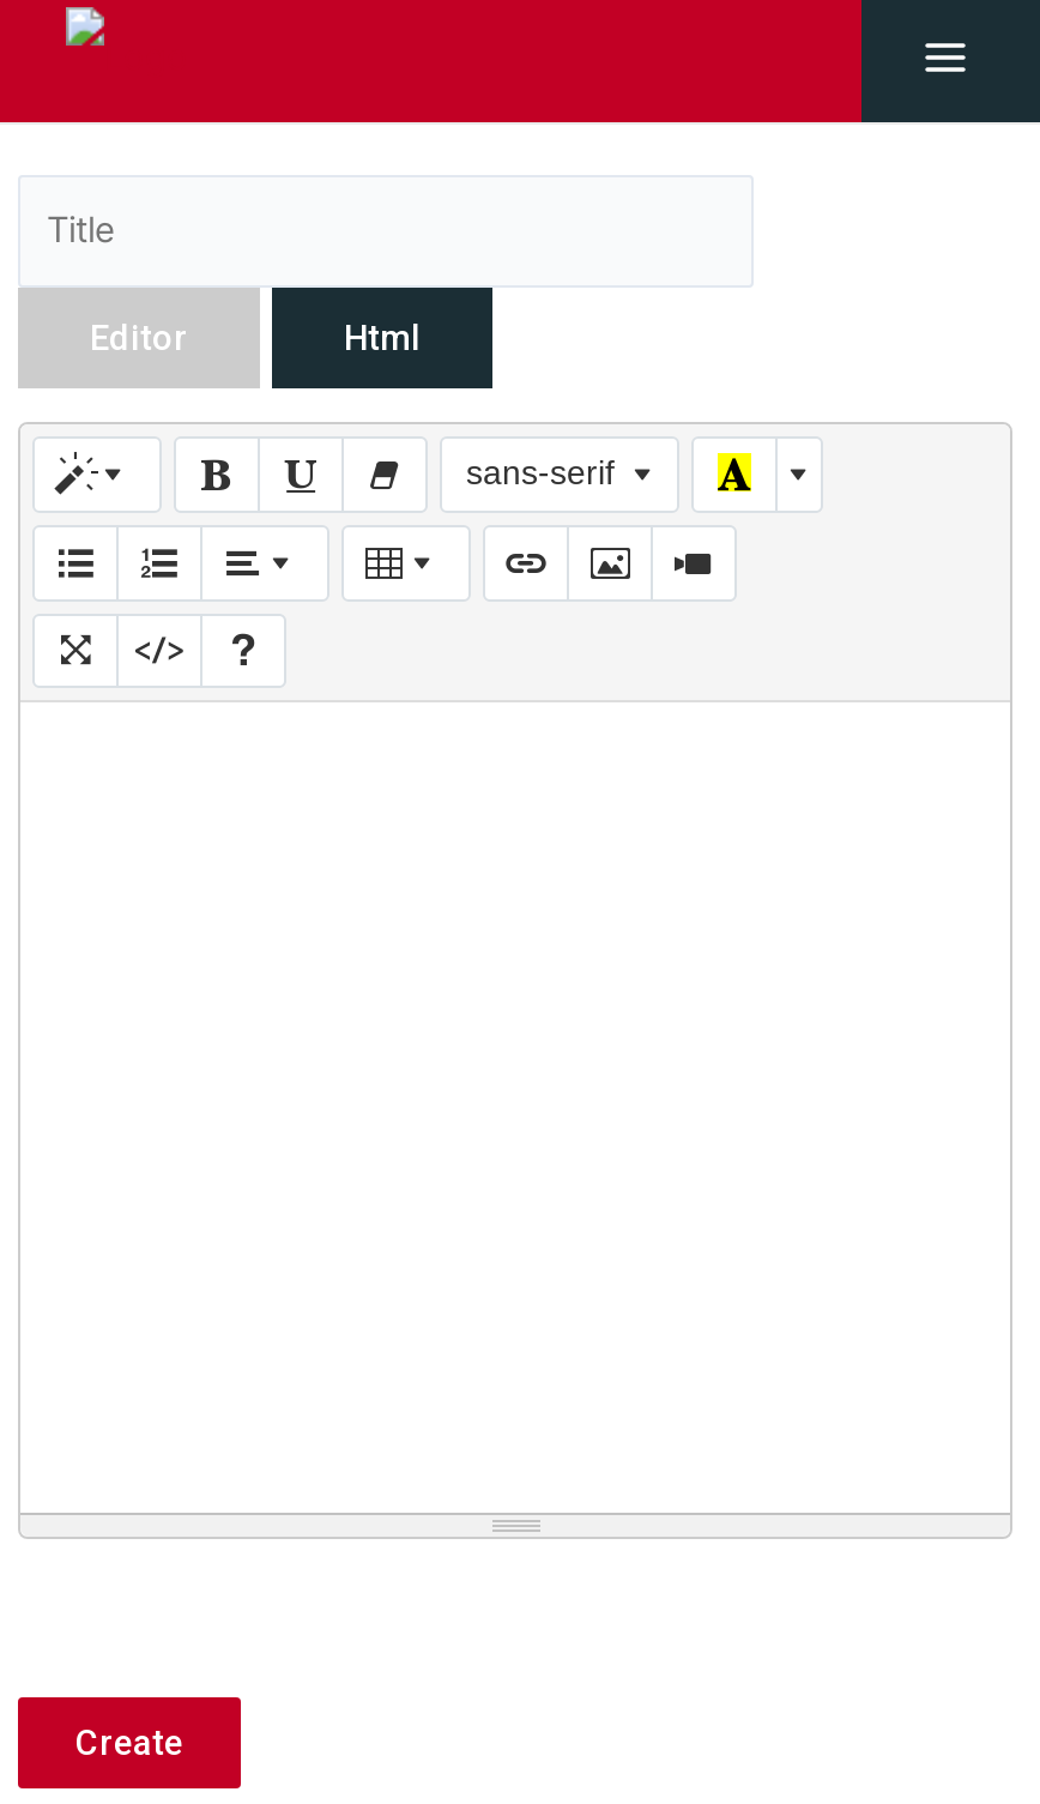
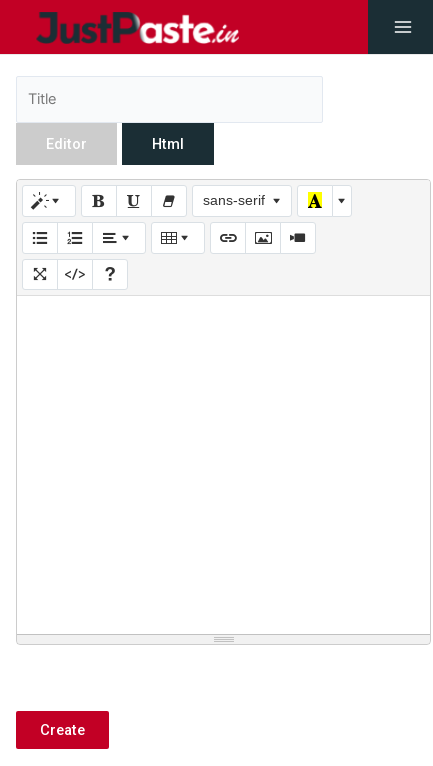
+ [image]
